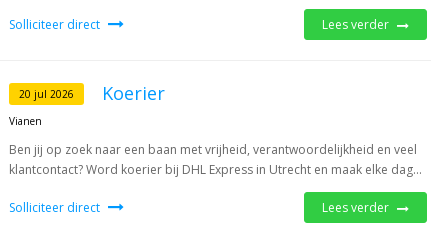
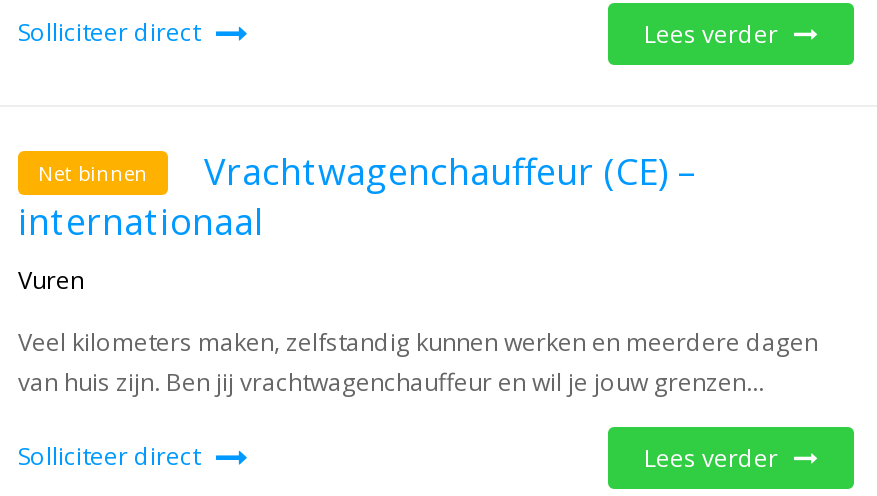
- 20 jul 2026
- Koerier
- Vianen
+ Net binnen
+ Vrachtwagenchauffeur (CE) –
+ internationaal
+ Vuren

- Ben jij op zoek naar een baan met vrijheid, verantwoordelijkheid en veel
- klantcontact? Word koerier bij DHL Express in Utrecht en maak elke dag...
+ Veel kilometers maken, zelfstandig kunnen werken en meerdere dagen
+ van huis zijn. Ben jij vrachtwagenchauffeur en wil je jouw grenzen...
